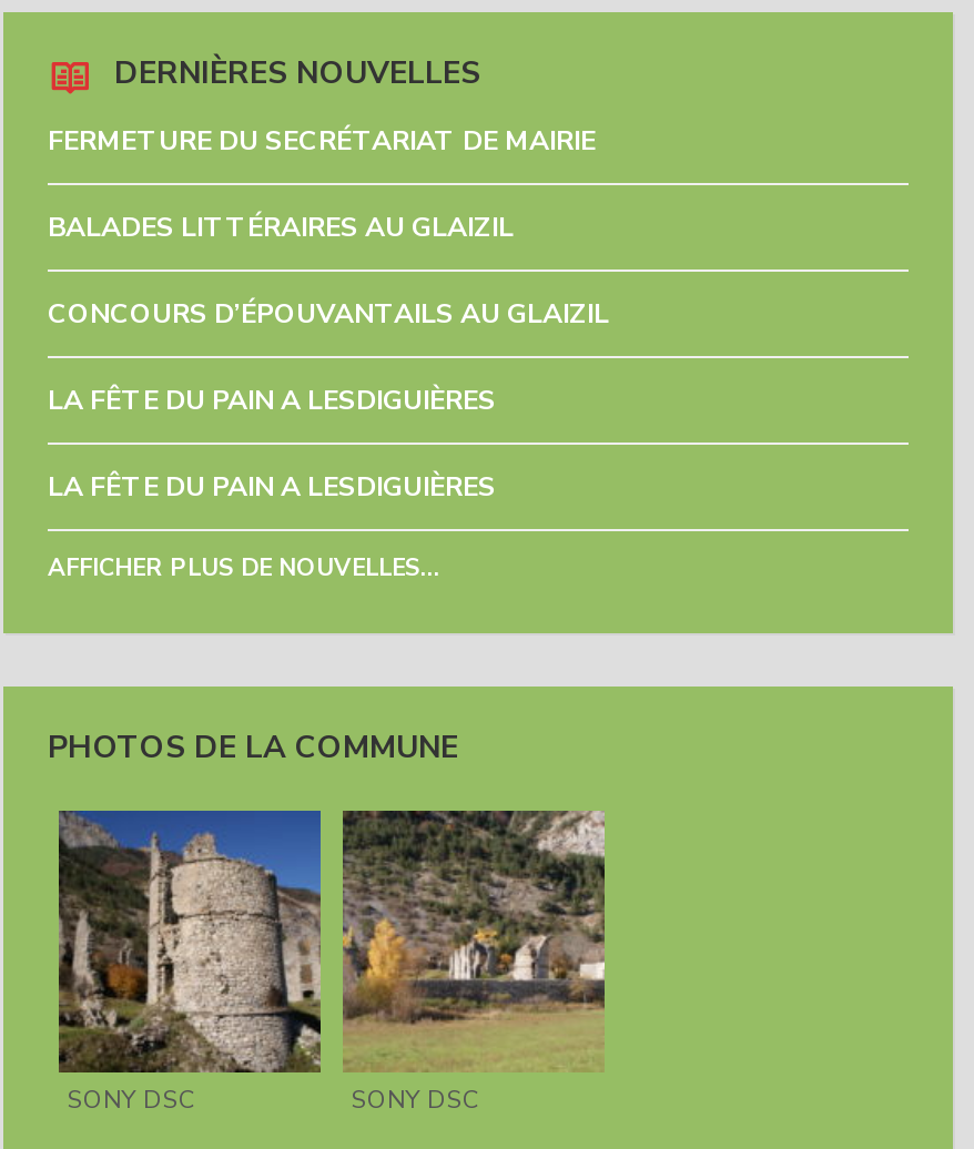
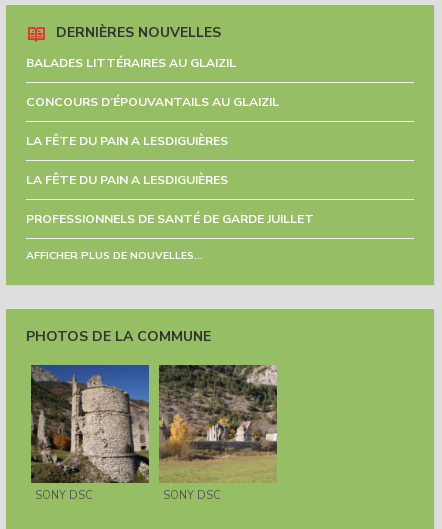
- FERMETURE DU SECRÉTARIAT DE MAIRIE

moved up: BALADES LITTÉRAIRES AU GLAIZIL | CONCOURS D’ÉPOUVANTAILS AU GLAIZIL | LA FÊTE DU PAIN A LESDIGUIÈRES | LA FÊTE DU PAIN A LESDIGUIÈRES

+ PROFESSIONNELS DE SANTÉ DE GARDE JUILLET
